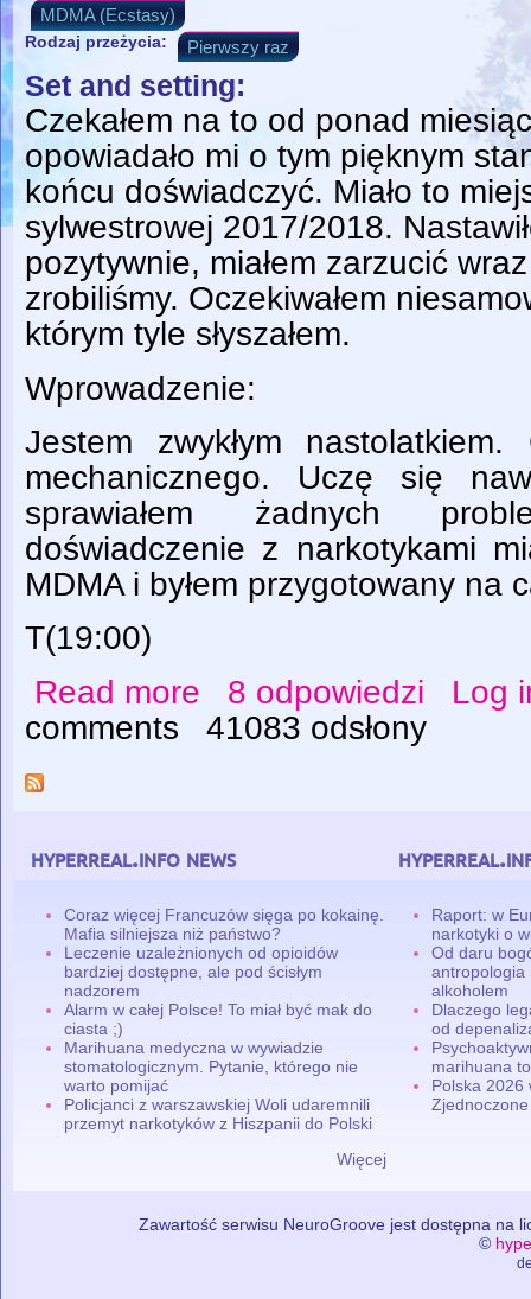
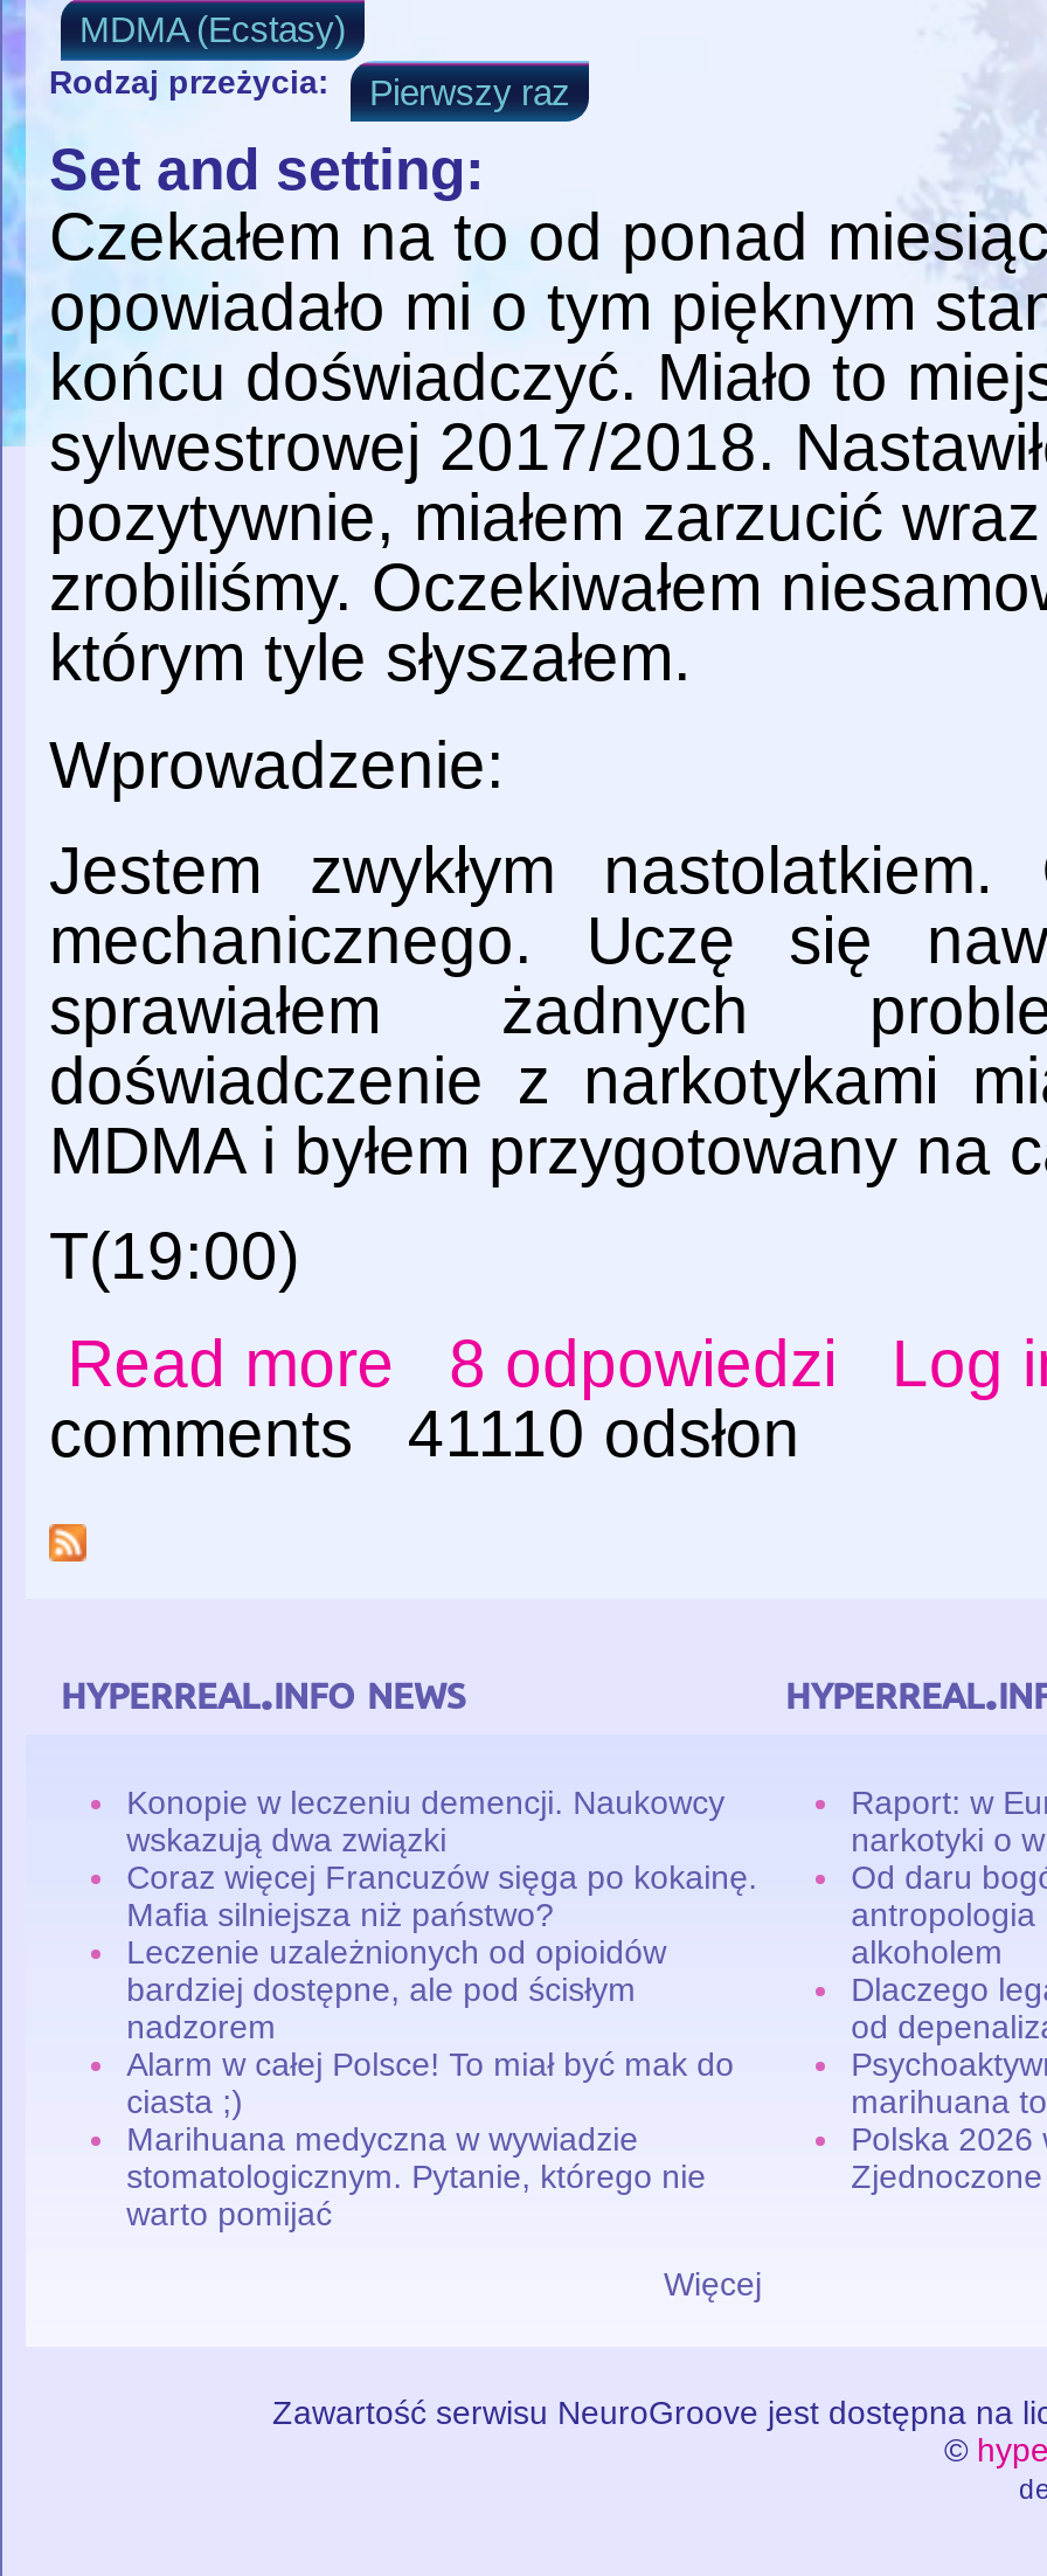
- comments 41083 odsłony
+ comments 41110 odsłon

moved down: Coraz więcej Francuzów sięga po kokainę. | Mafia silniejsza niż państwo? | Leczenie uzależnionych od opioidów | ... | stomatologicznym. Pytanie, którego nie | warto pomijać

+ Konopie w leczeniu demencji. Naukowcy
+ wskazują dwa związki

- Policjanci z warszawskiej Woli udaremnili
- przemyt narkotyków z Hiszpanii do Polski
